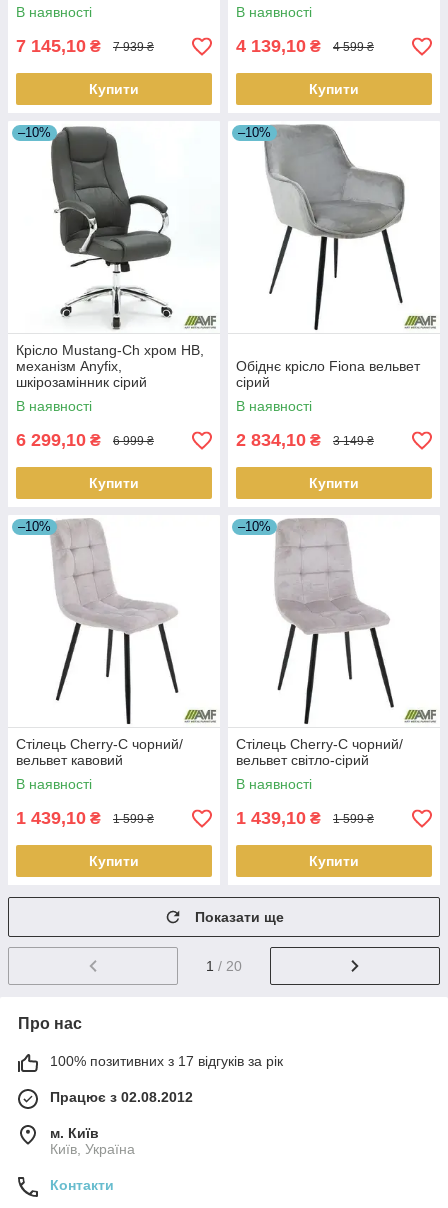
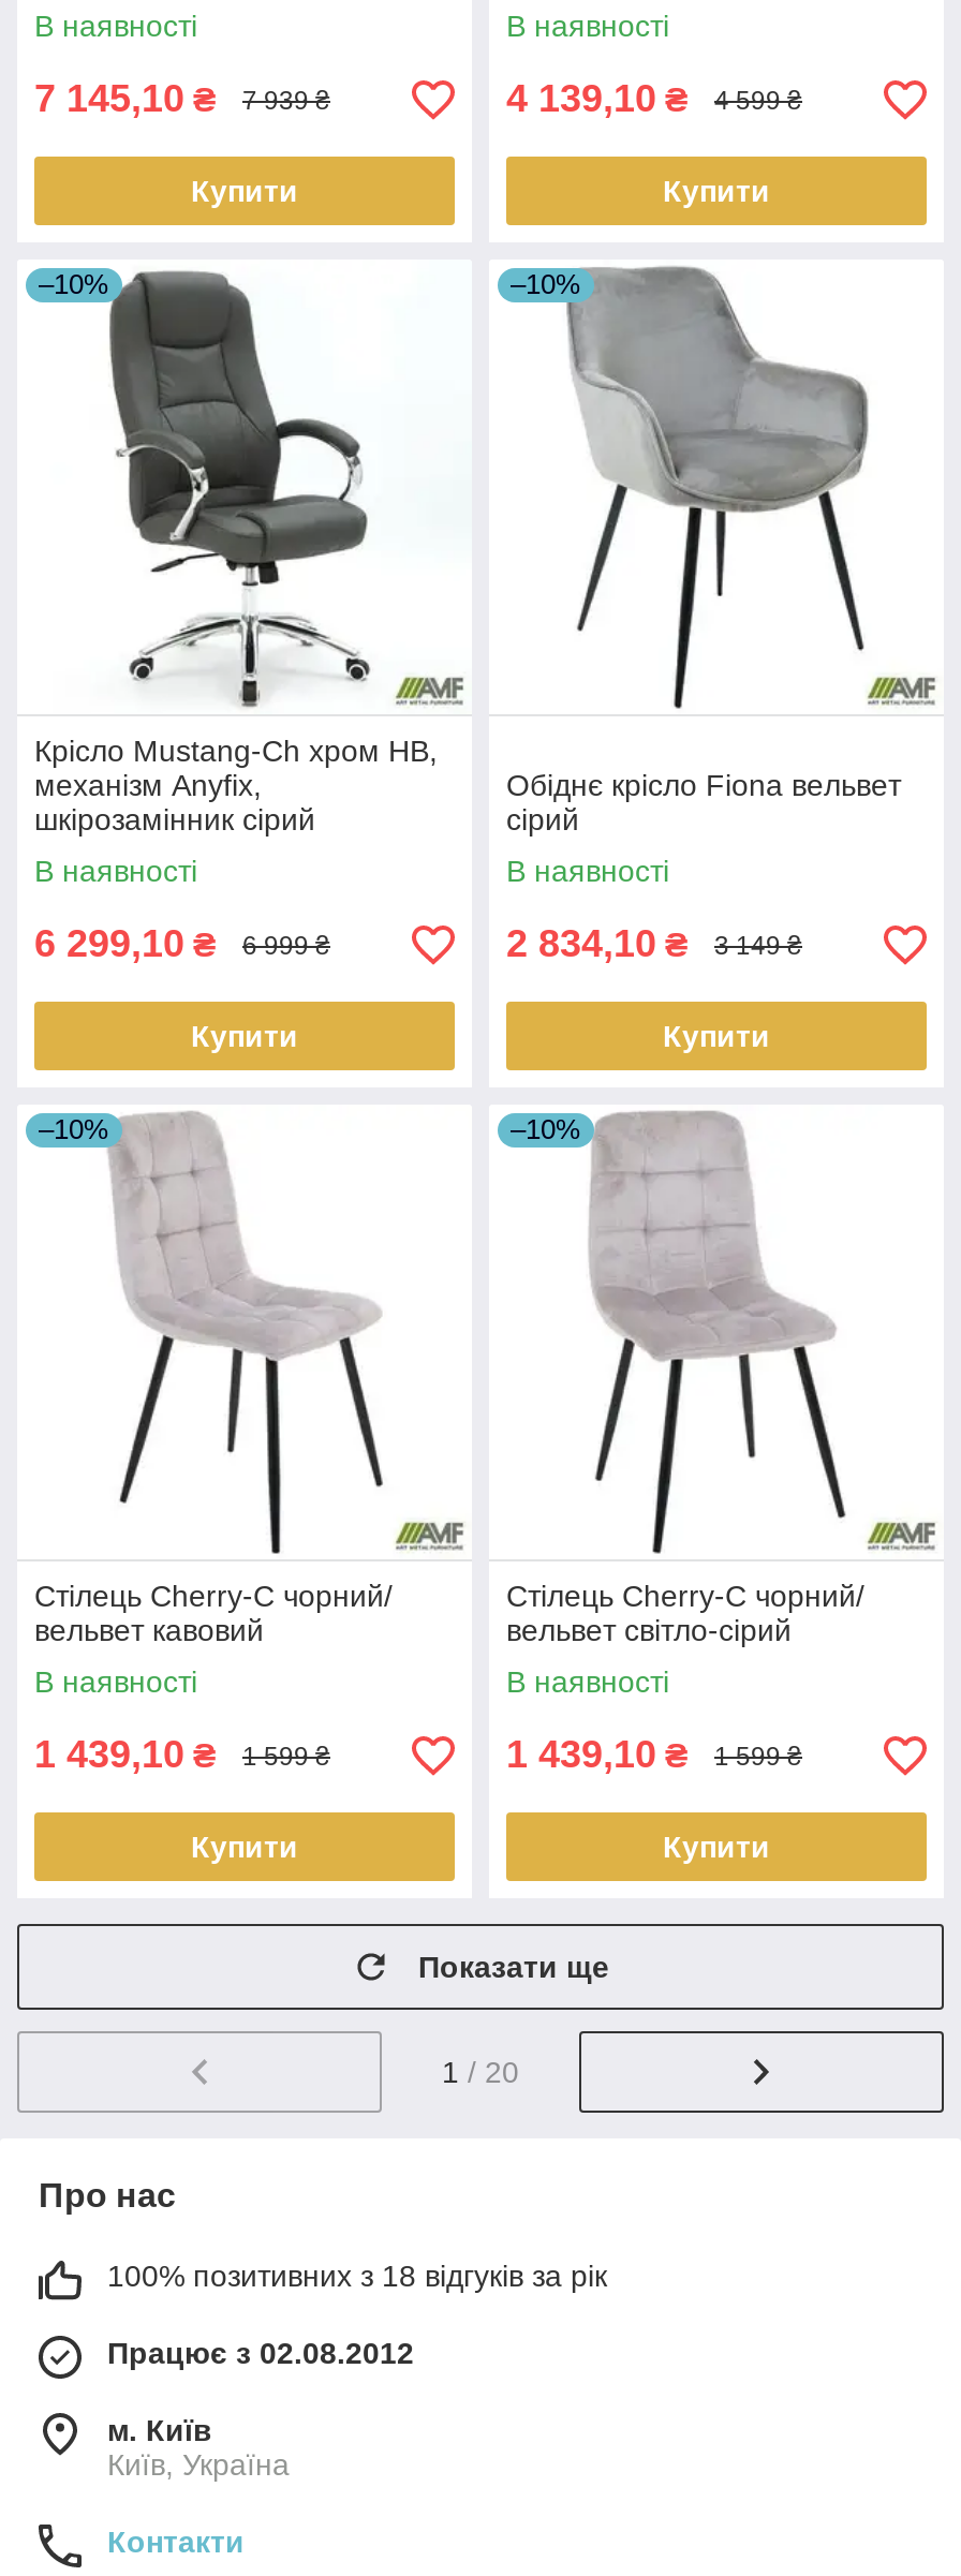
- 100% позитивних з 17 відгуків за рік
+ 100% позитивних з 18 відгуків за рік
